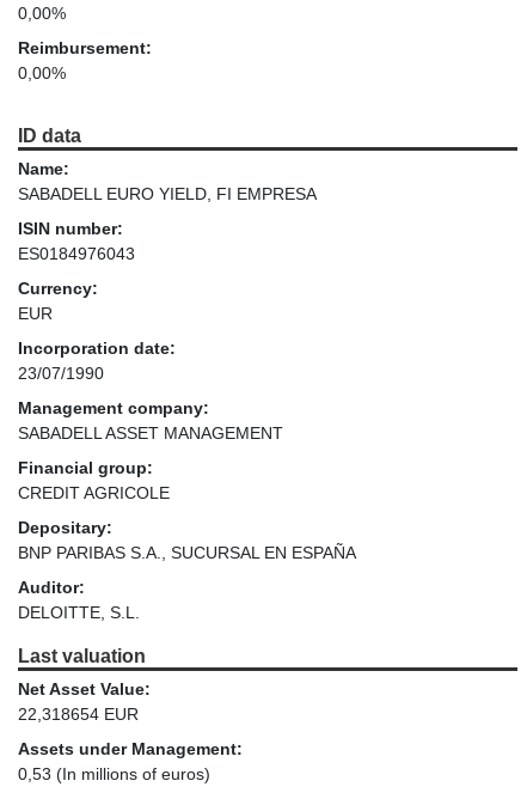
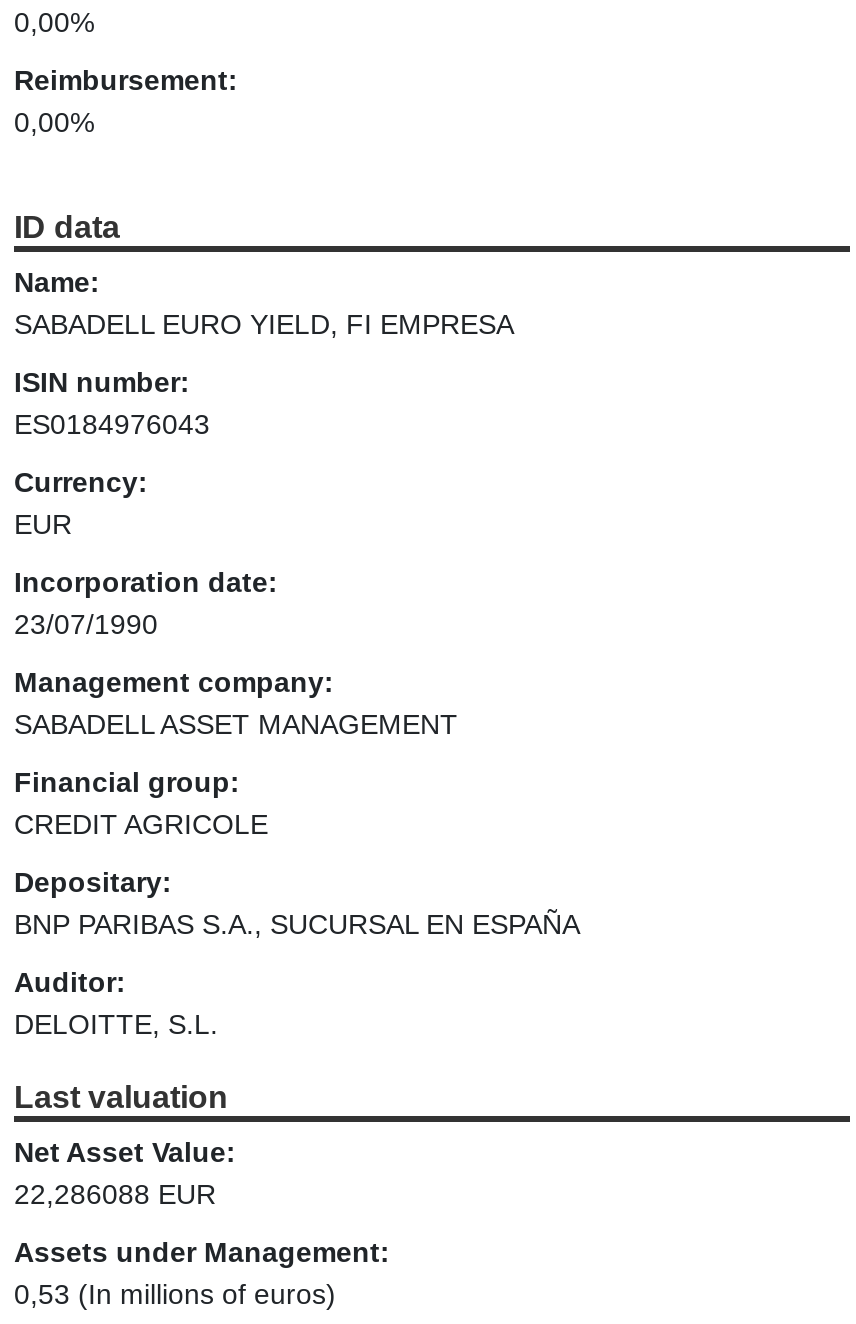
- 22,318654 EUR
+ 22,286088 EUR
